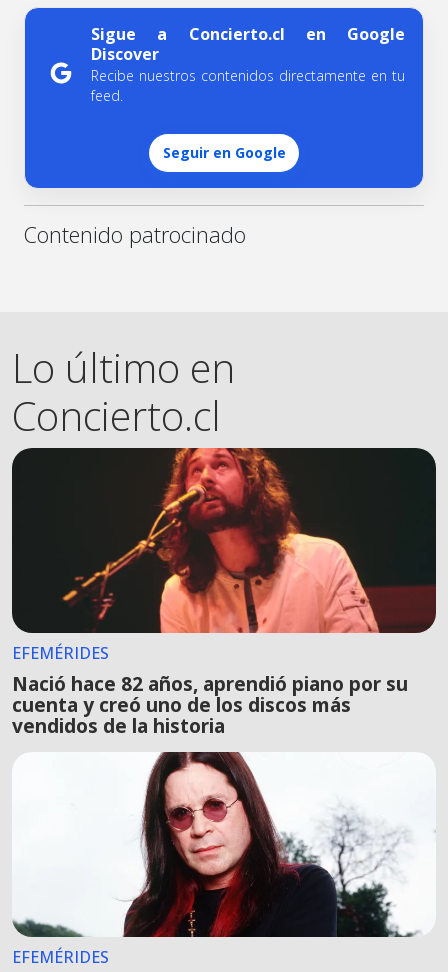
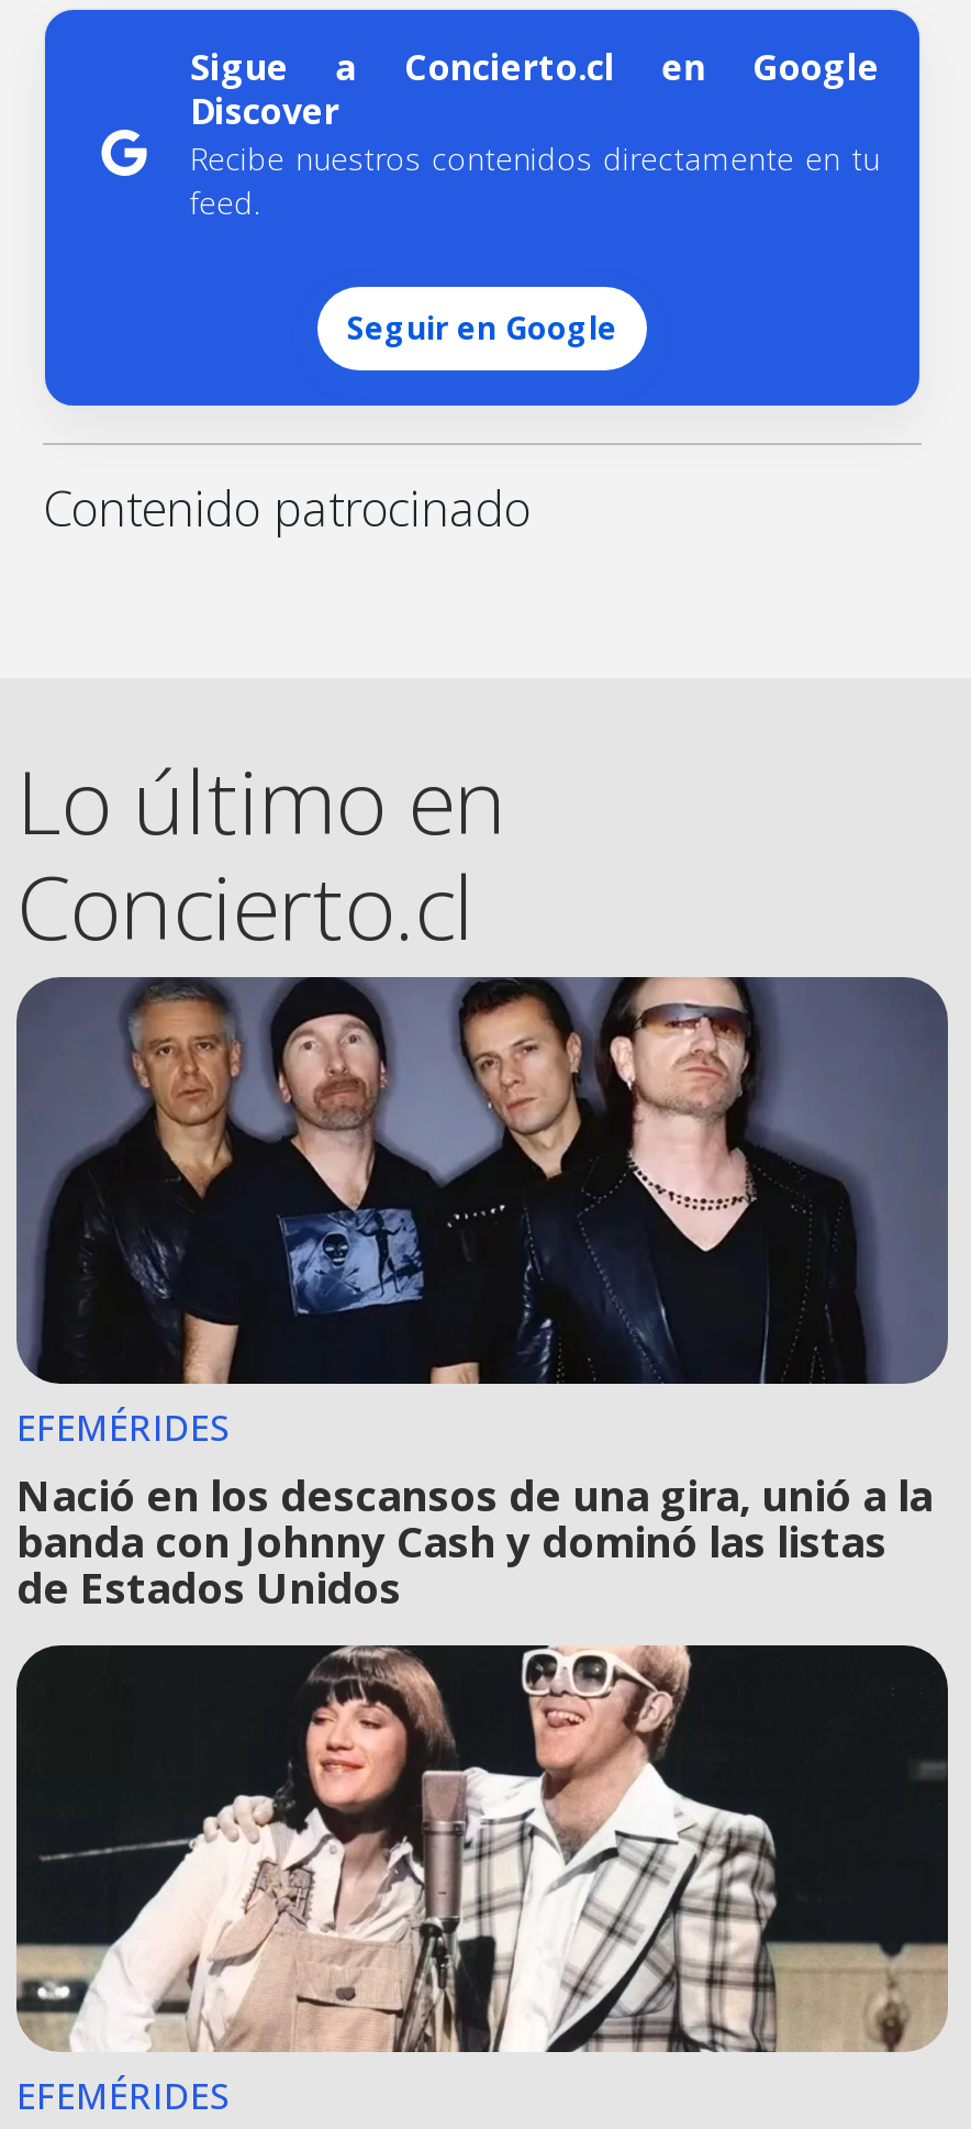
- [image]
- Nació hace 82 años, aprendió piano por su
- cuenta y creó uno de los discos más
- vendidos de la historia
+ [image]
+ Nació en los descansos de una gira, unió a la
+ banda con Johnny Cash y dominó las listas
+ de Estados Unidos

- [image]
+ [image]
